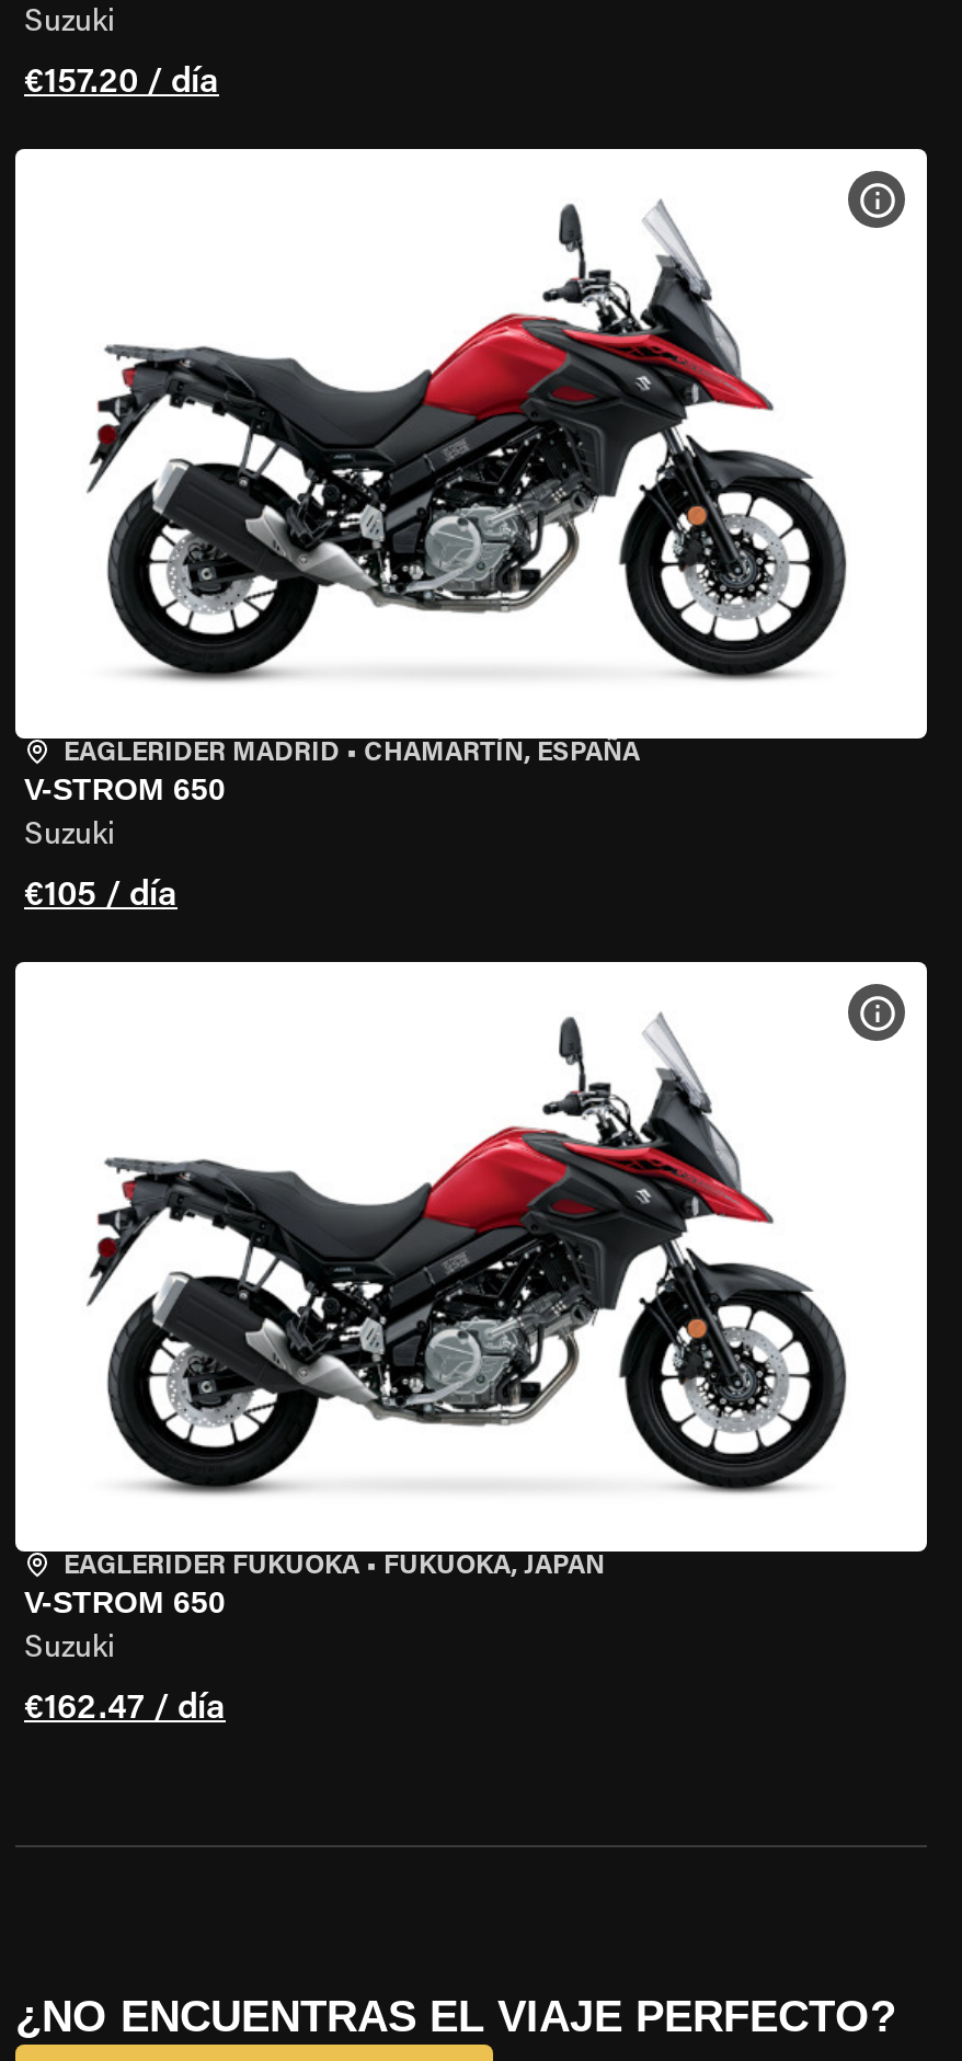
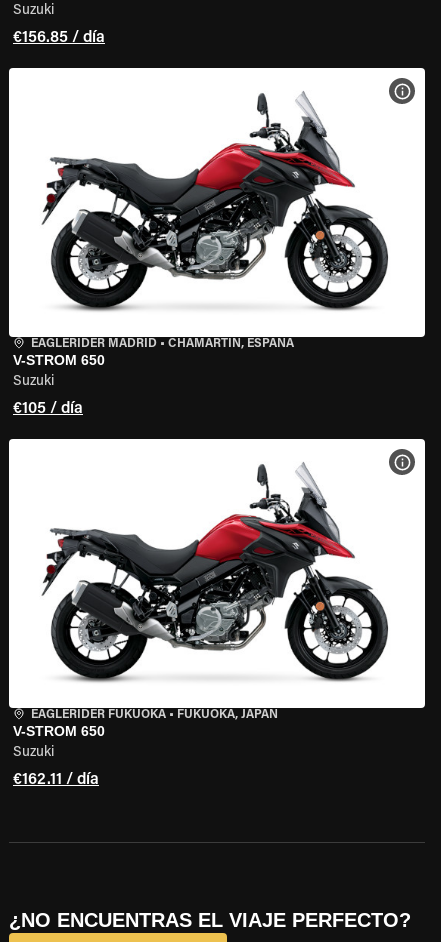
- €157.20 / día
+ €156.85 / día

- €162.47 / día
+ €162.11 / día
